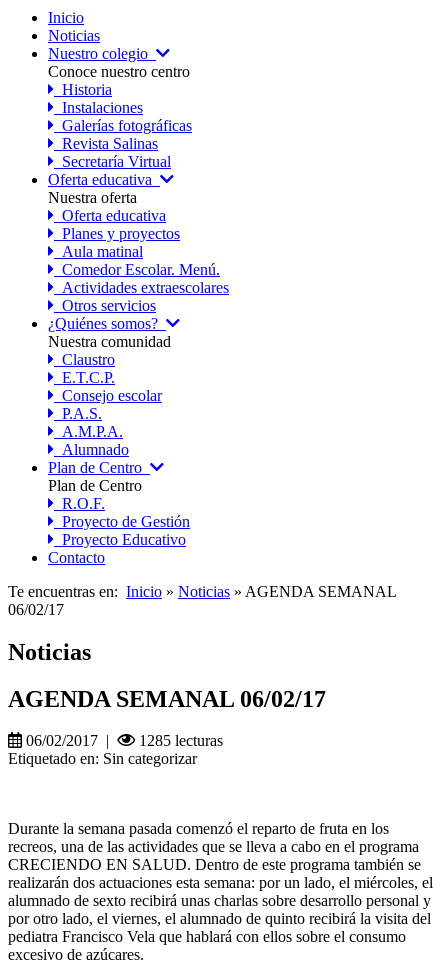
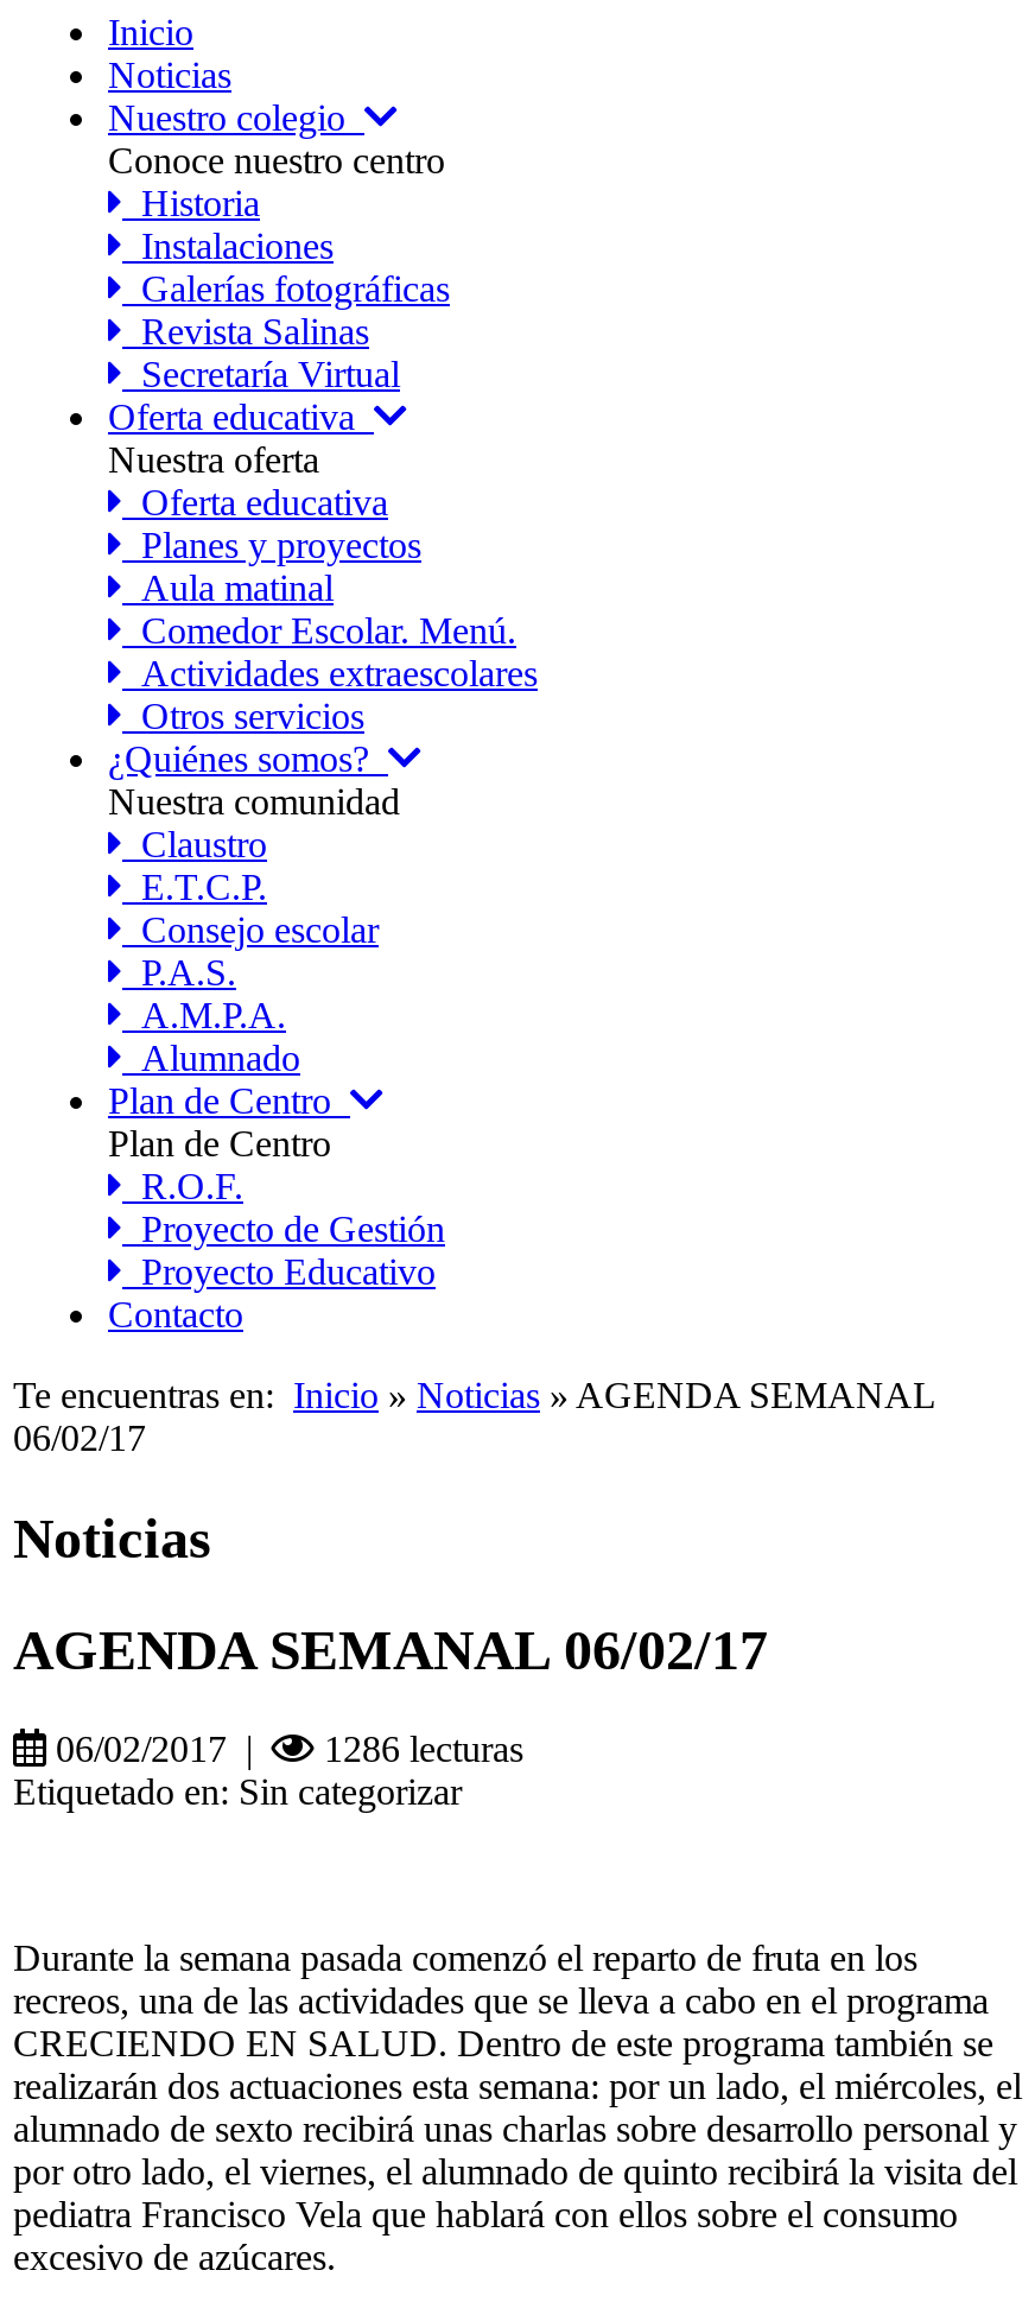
- 1285 lecturas
+ 1286 lecturas
